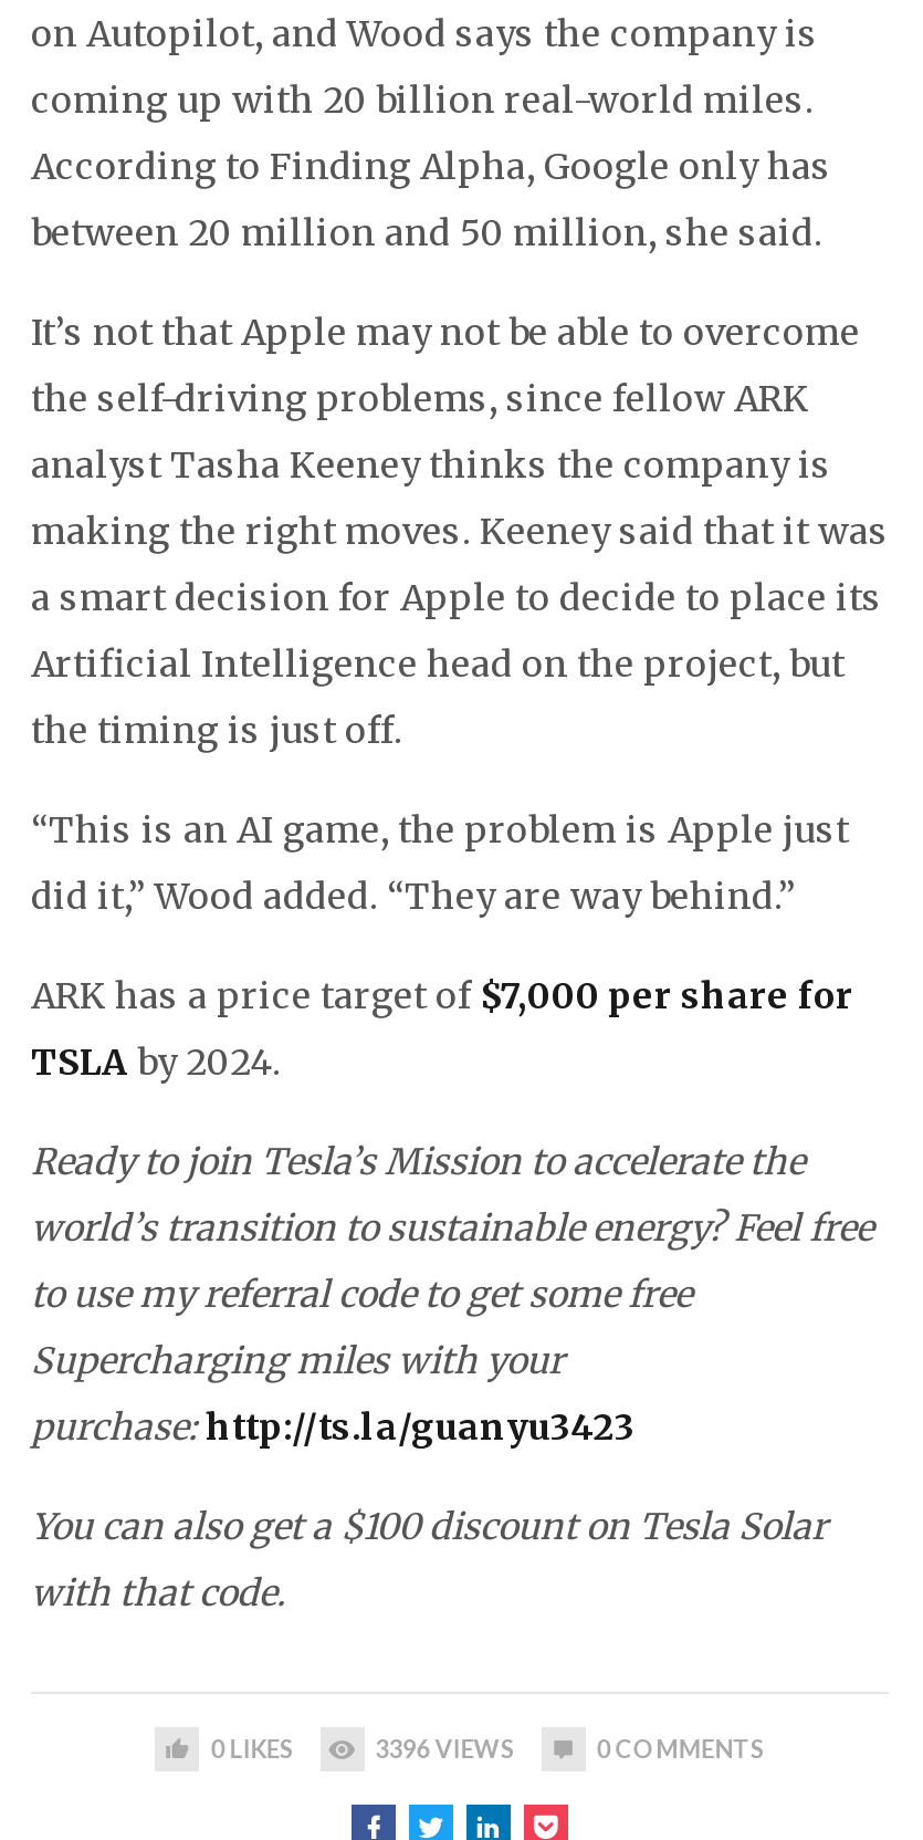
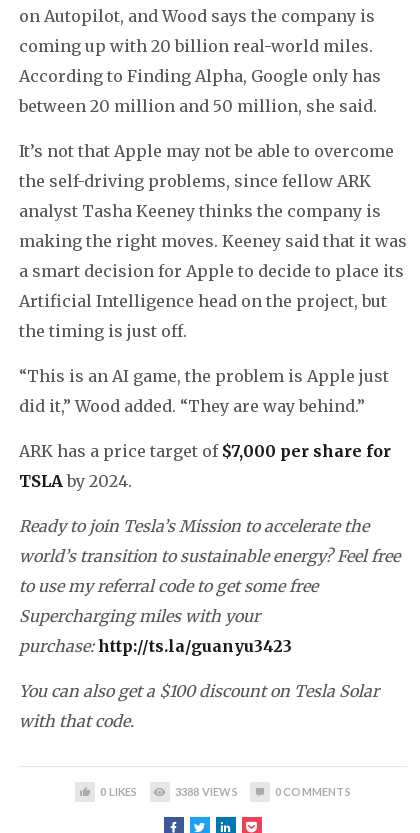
- 3396 VIEWS
+ 3388 VIEWS
